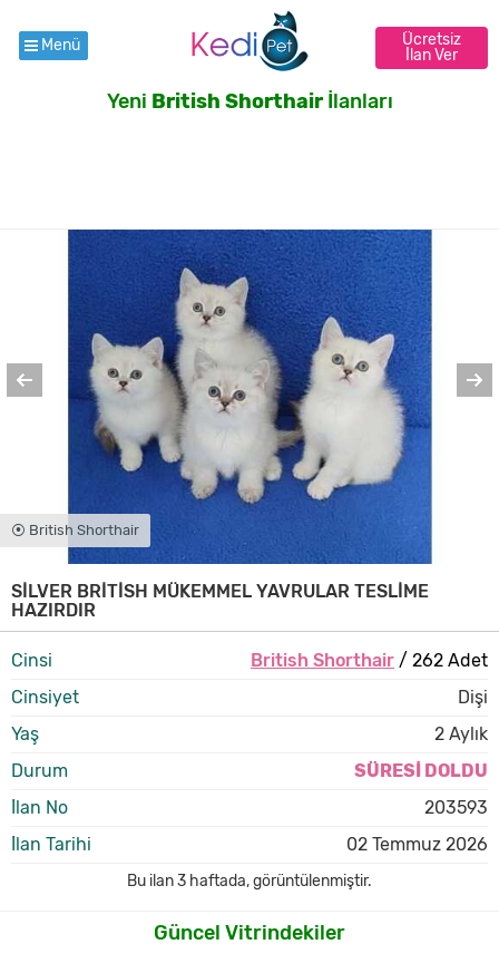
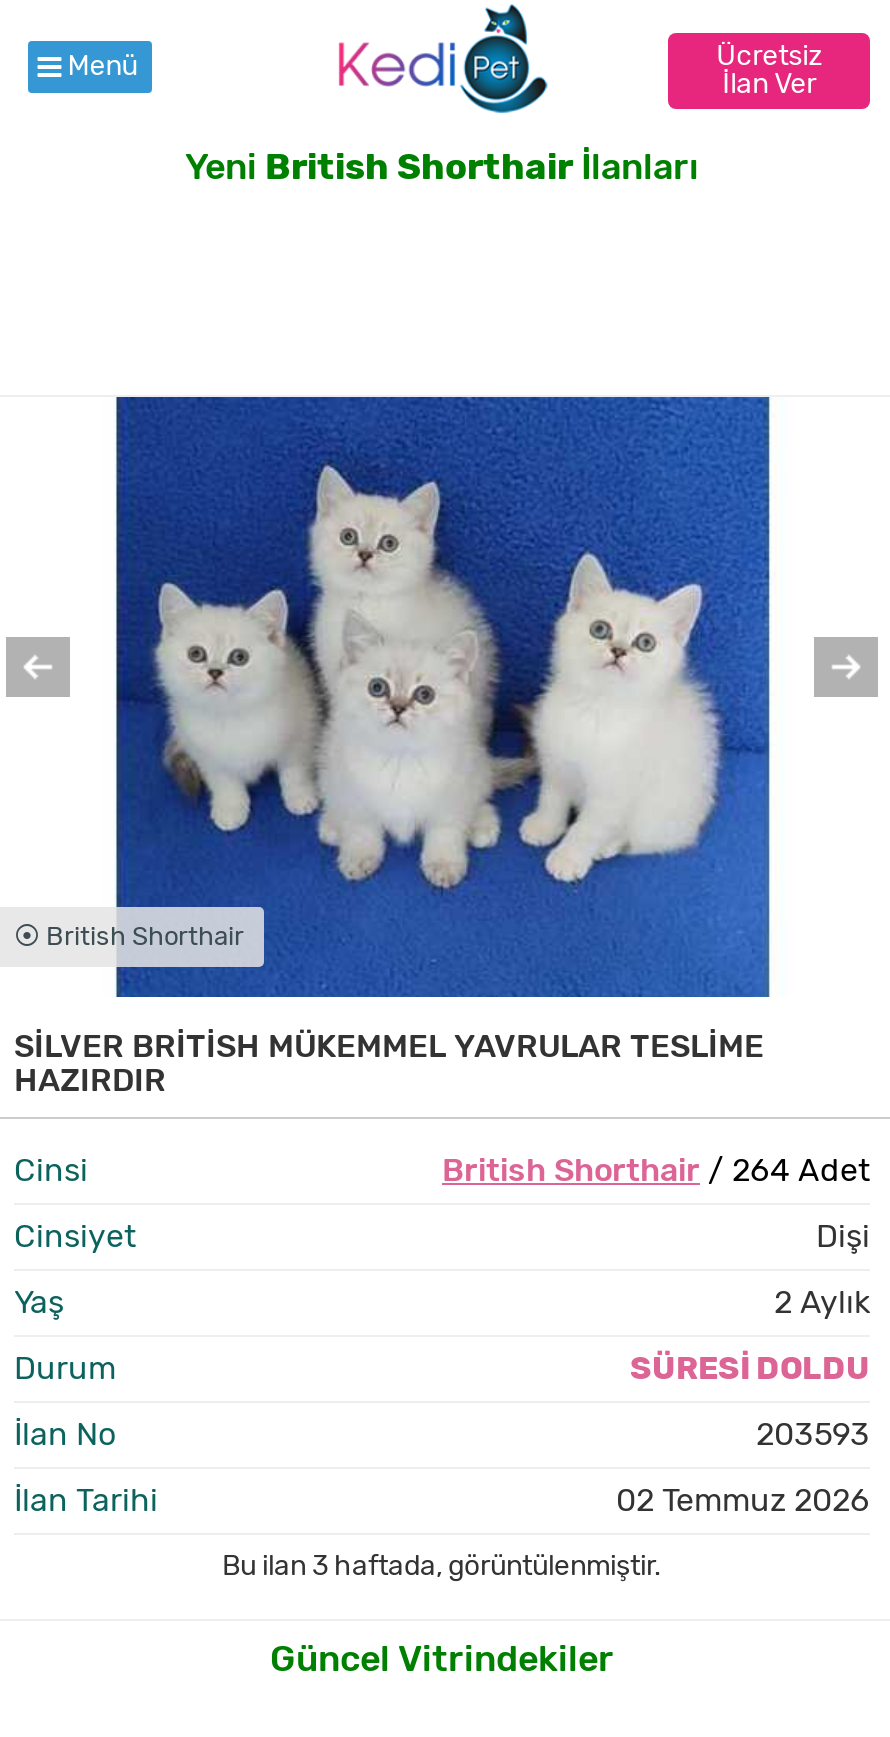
- British Shorthair / 262 Adet
+ British Shorthair / 264 Adet
